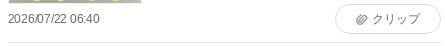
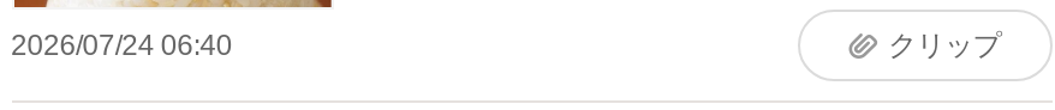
- 2026/07/22 06:40
+ 2026/07/24 06:40
